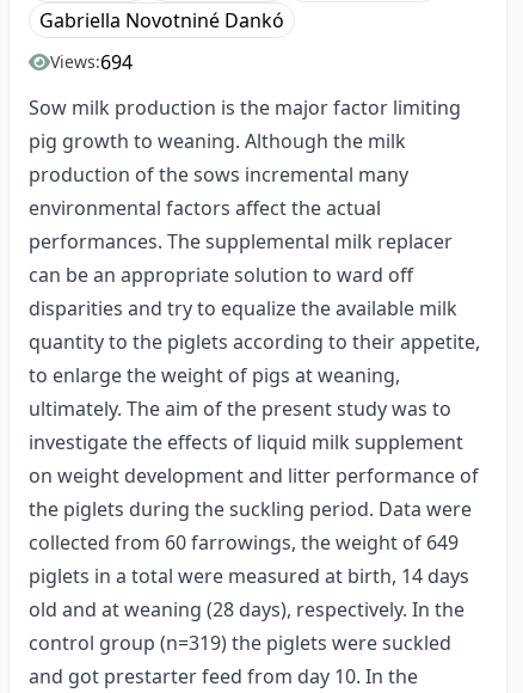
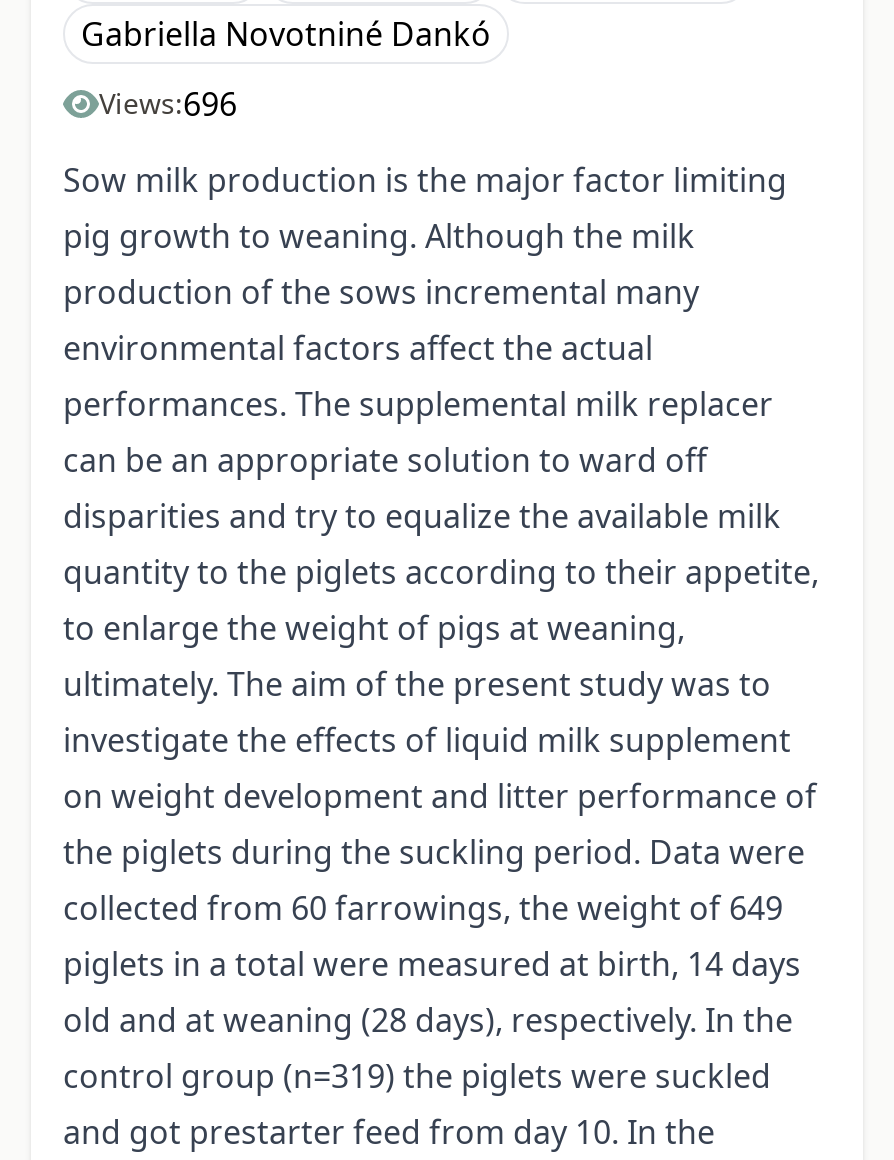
- Views:694
+ Views:696
